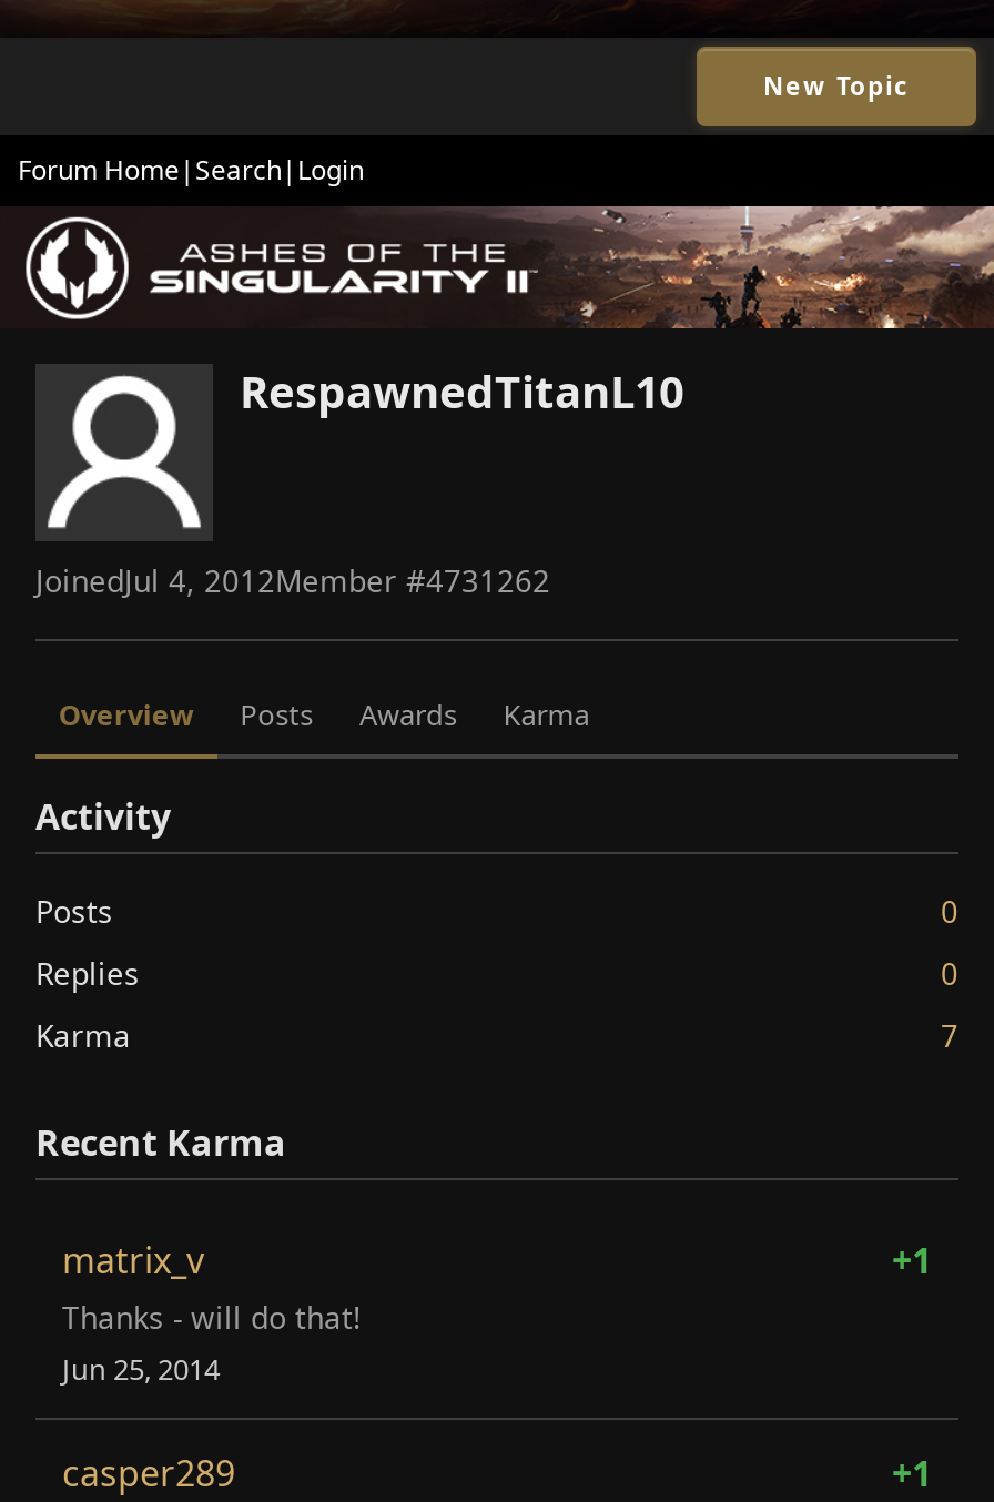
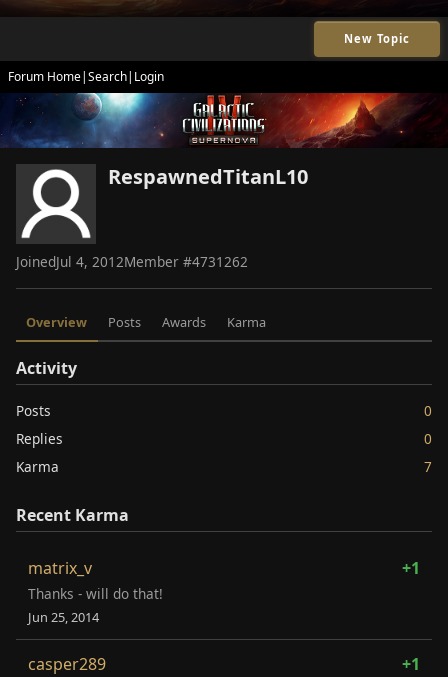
- [image]
+ [image]
